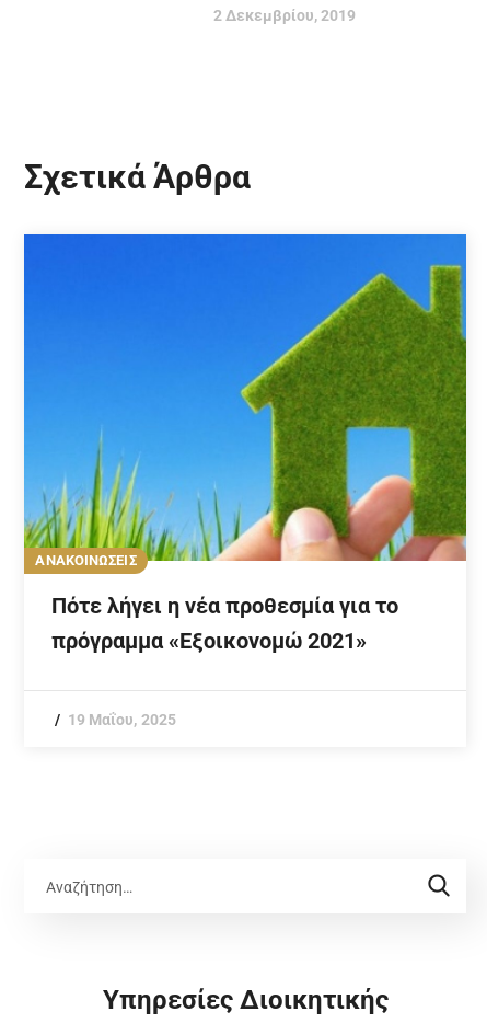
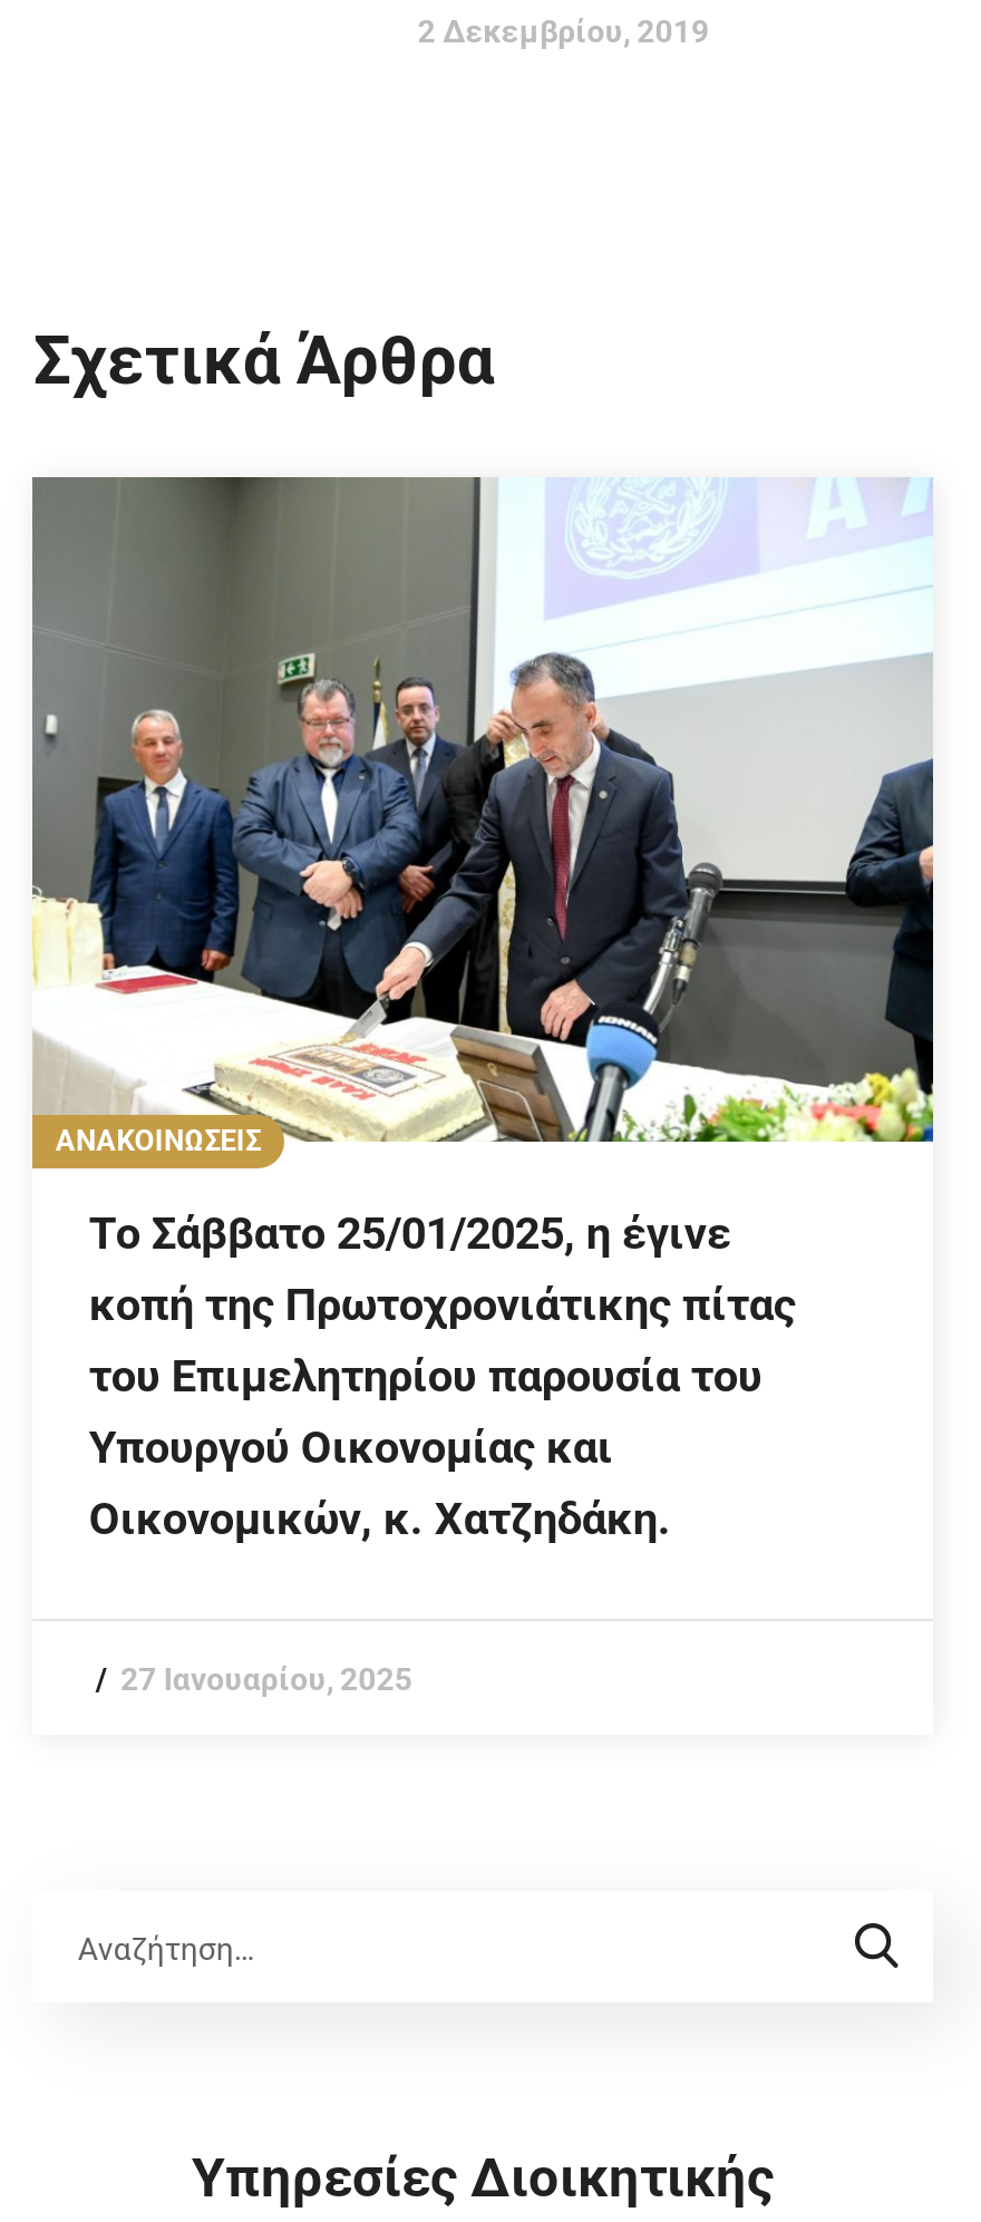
- [image]
- Πότε λήγει η νέα προθεσμία για το
- πρόγραμμα «Εξοικονομώ 2021»
+ [image]
+ Tο Σάββατο 25/01/2025, η έγινε
+ κοπή της Πρωτοχρονιάτικης πίτας
+ του Επιμελητηρίου παρουσία του
+ Υπουργού Οικονομίας και
+ Οικονομικών, κ. Χατζηδάκη.

- 19 Μαΐου, 2025
+ 27 Ιανουαρίου, 2025
